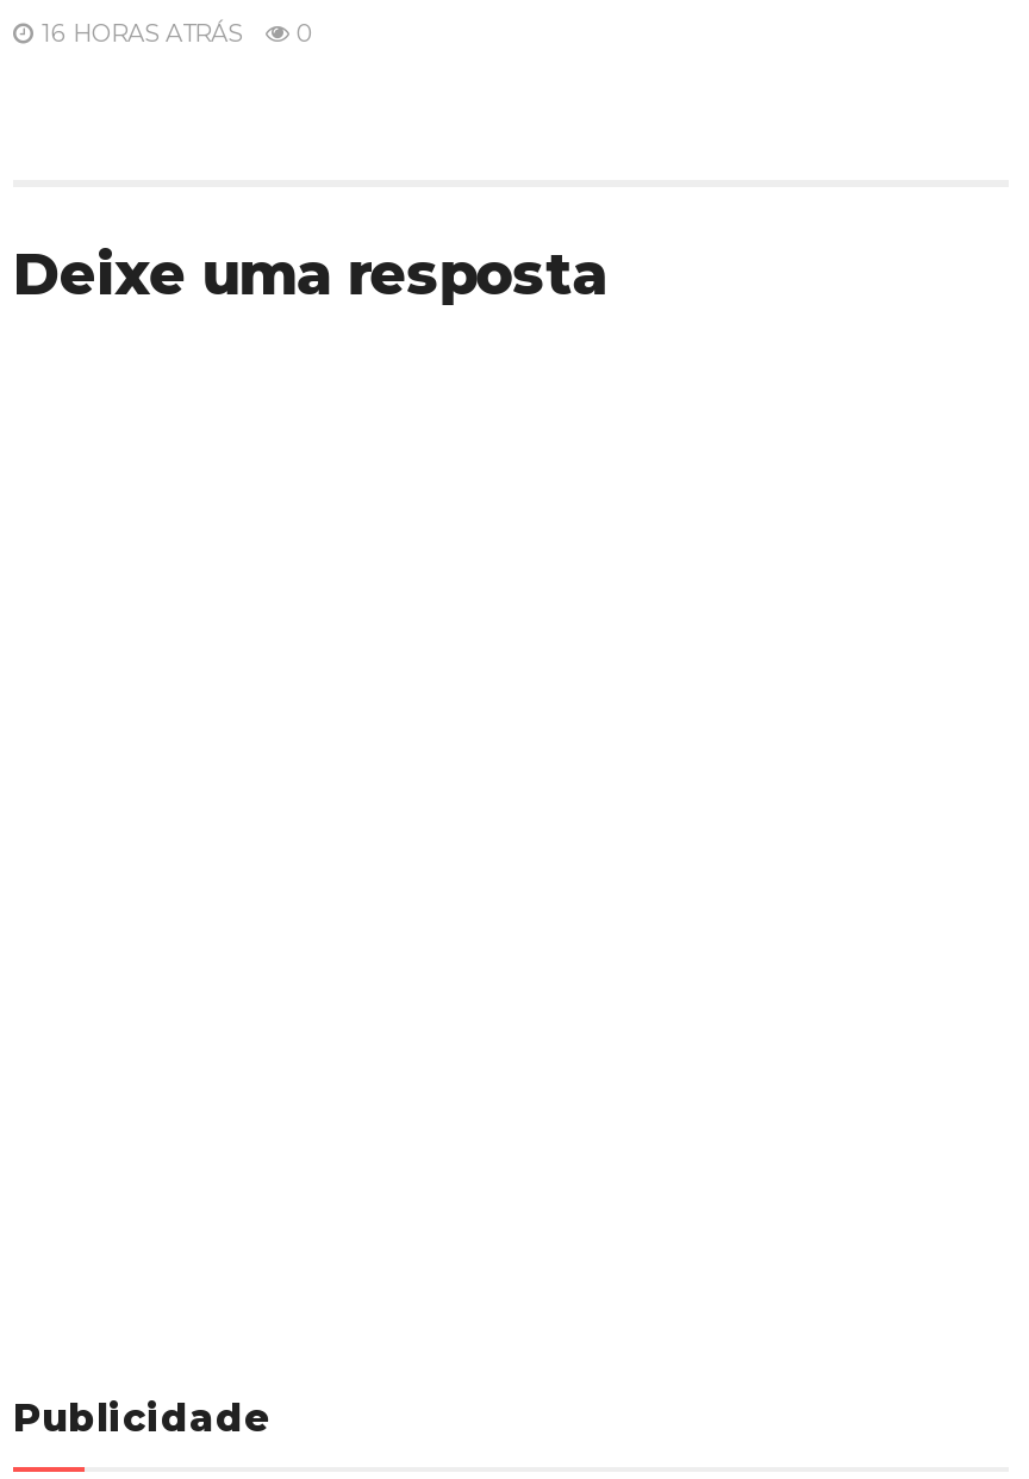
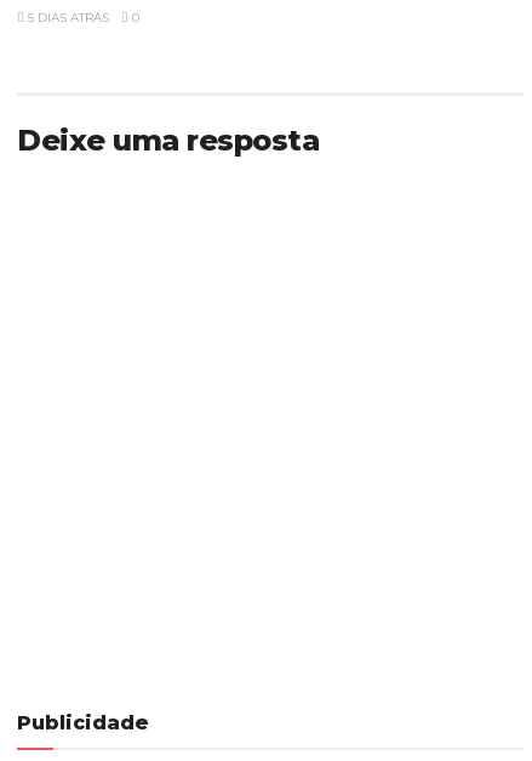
- 16 HORAS ATRÁS 0
+ 5 DIAS ATRÁS 0
